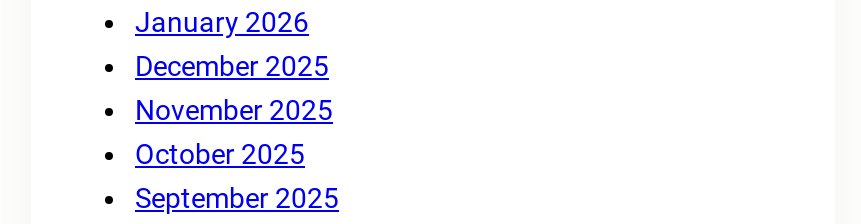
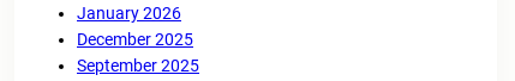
- November 2025
- October 2025
